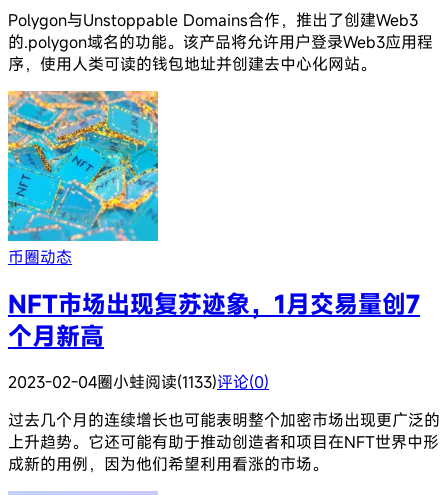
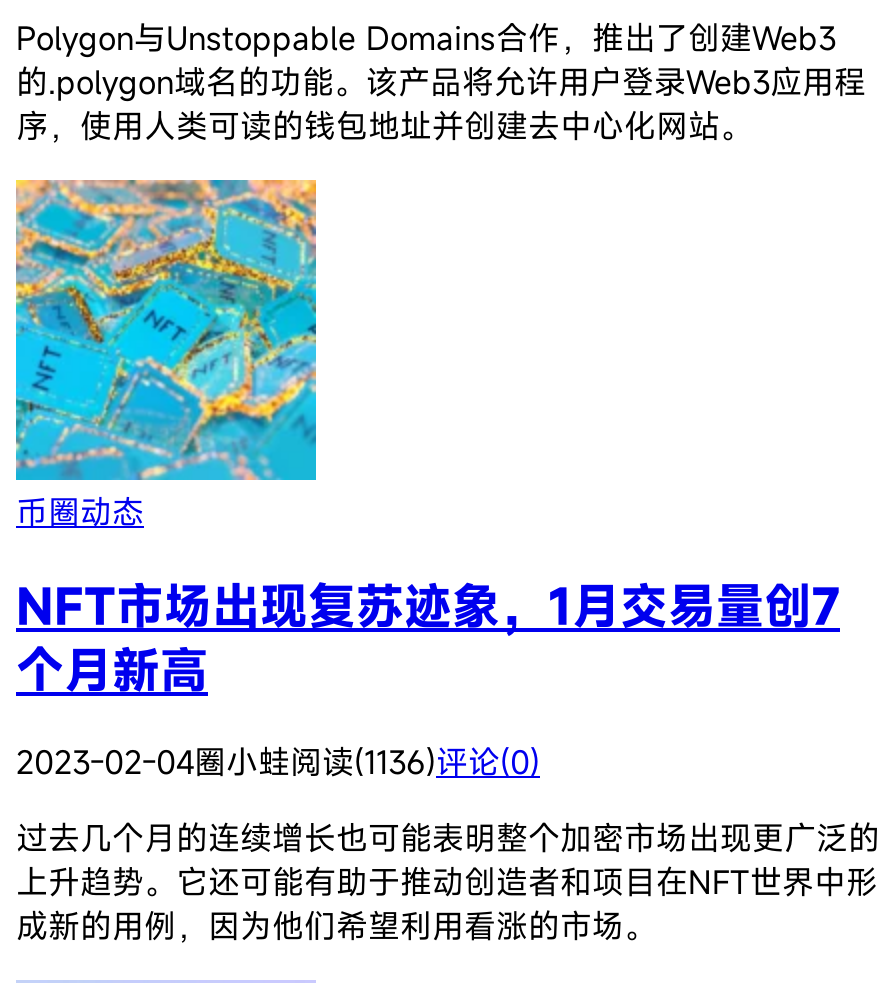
- 2023-02-04圈小蛙阅读(1133)评论(0)
+ 2023-02-04圈小蛙阅读(1136)评论(0)
